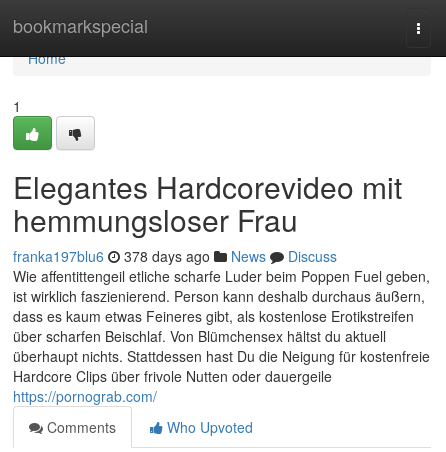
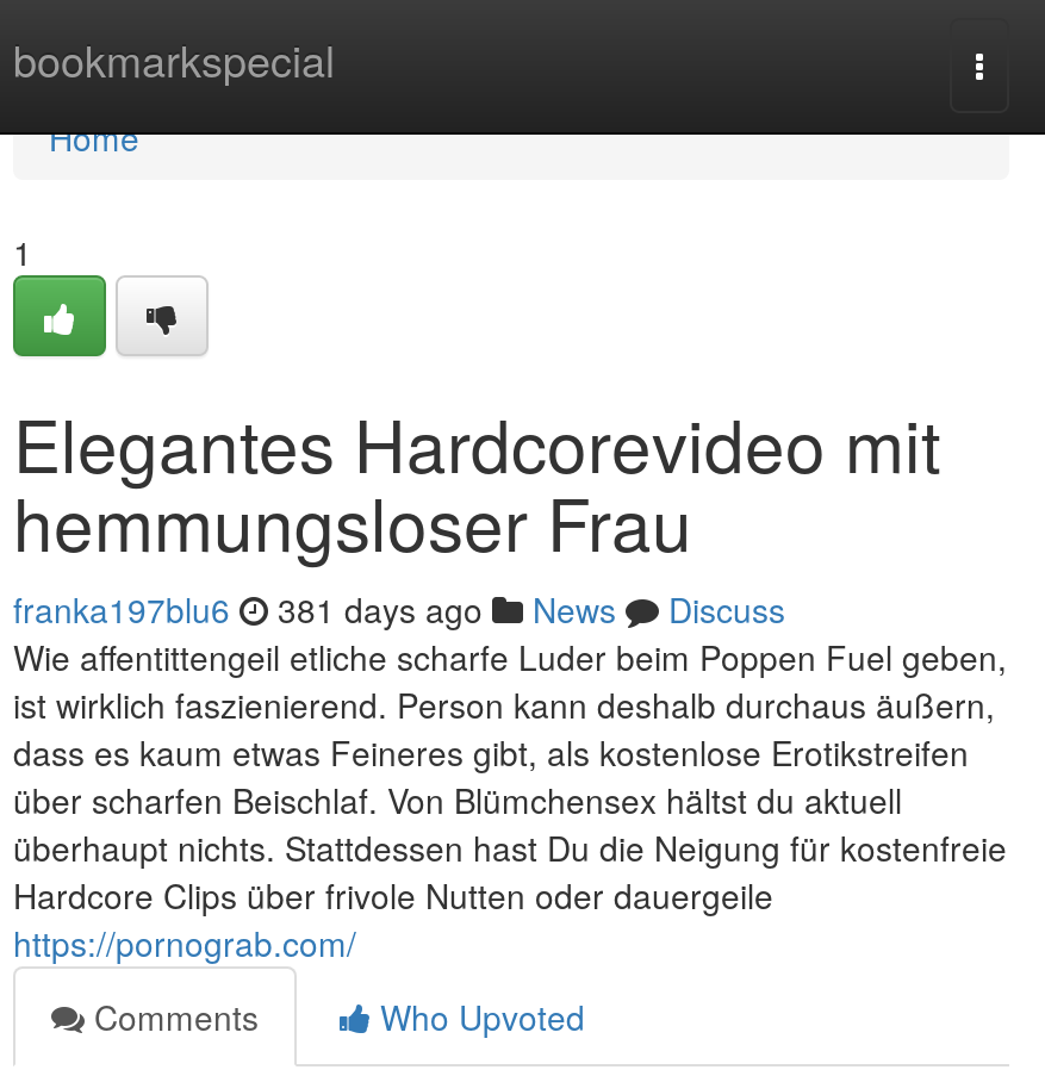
- franka197blu6 378 days ago News Discuss
+ franka197blu6 381 days ago News Discuss
